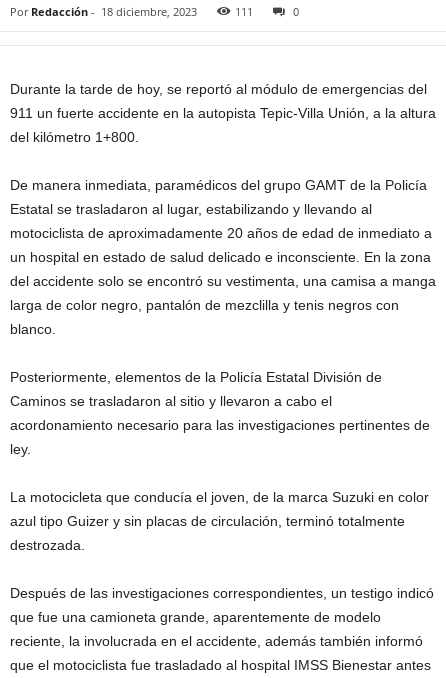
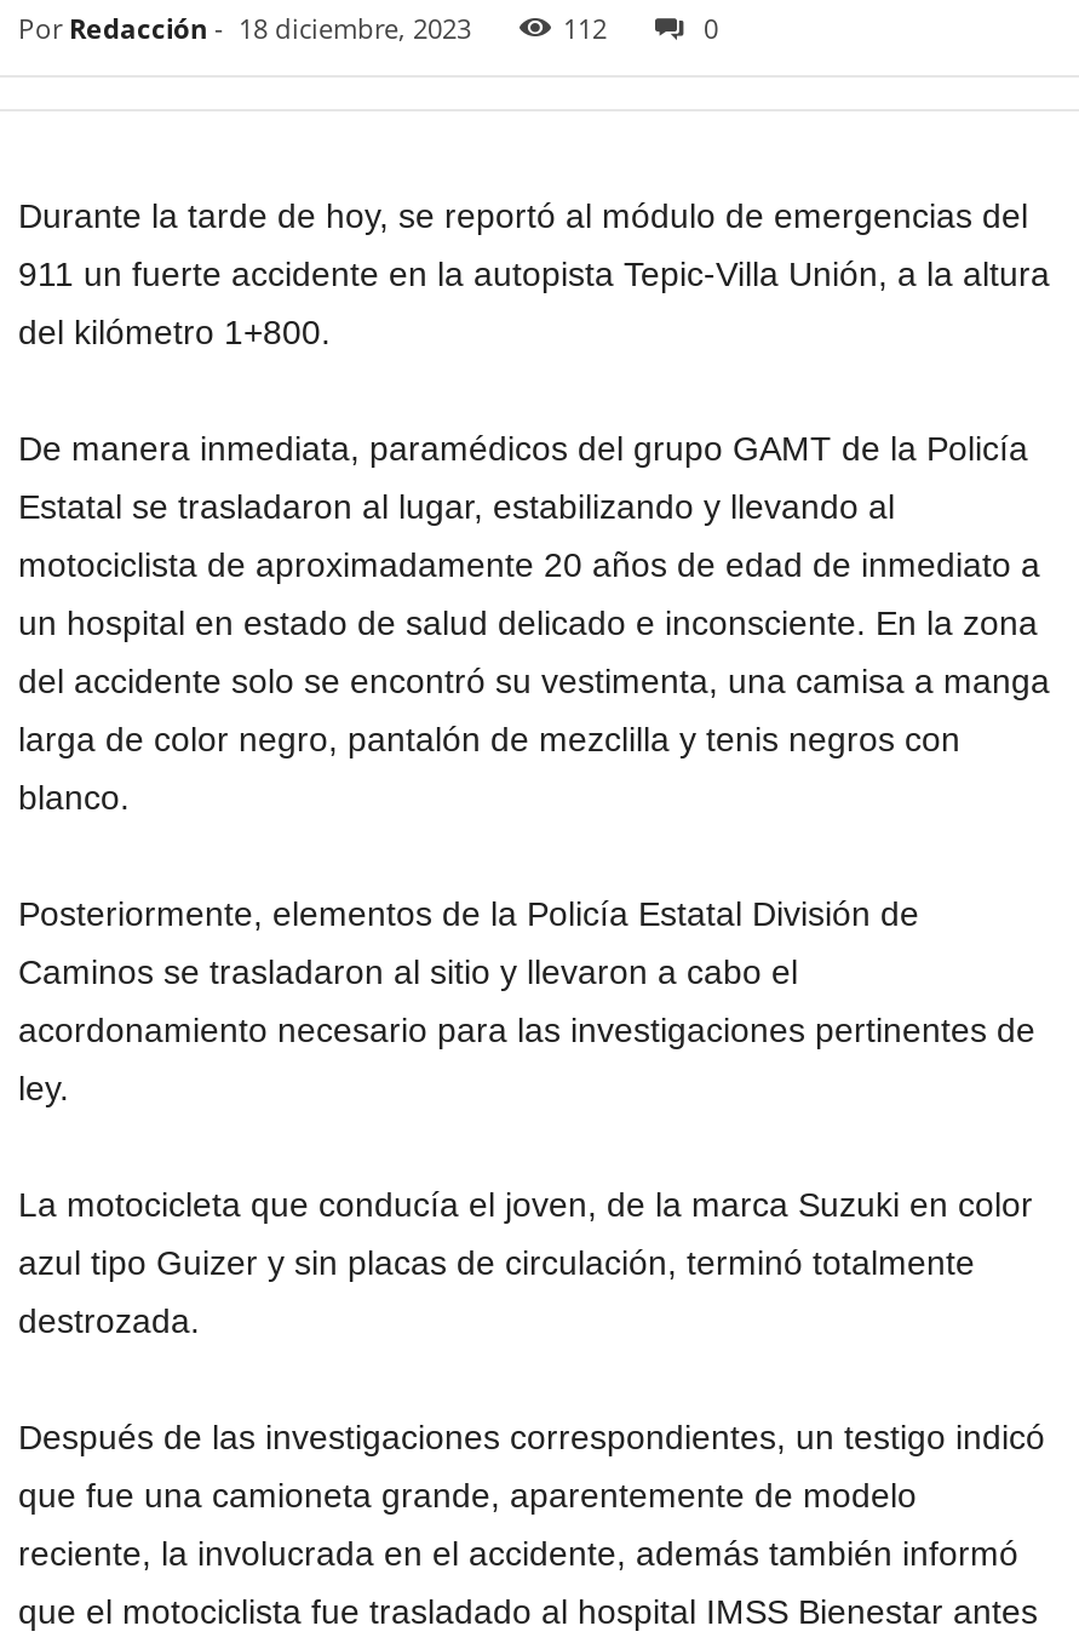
- 111
+ 112
